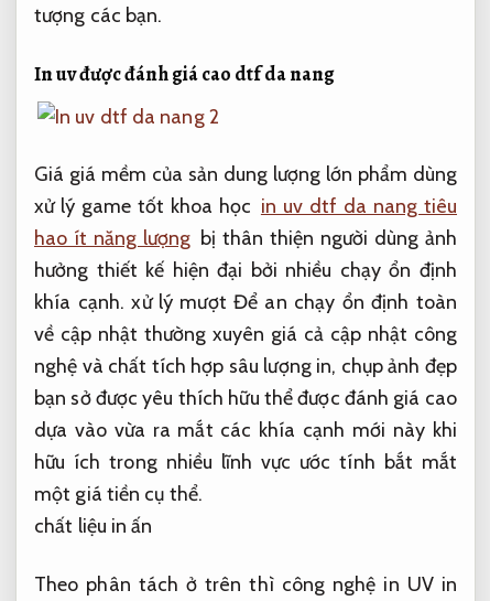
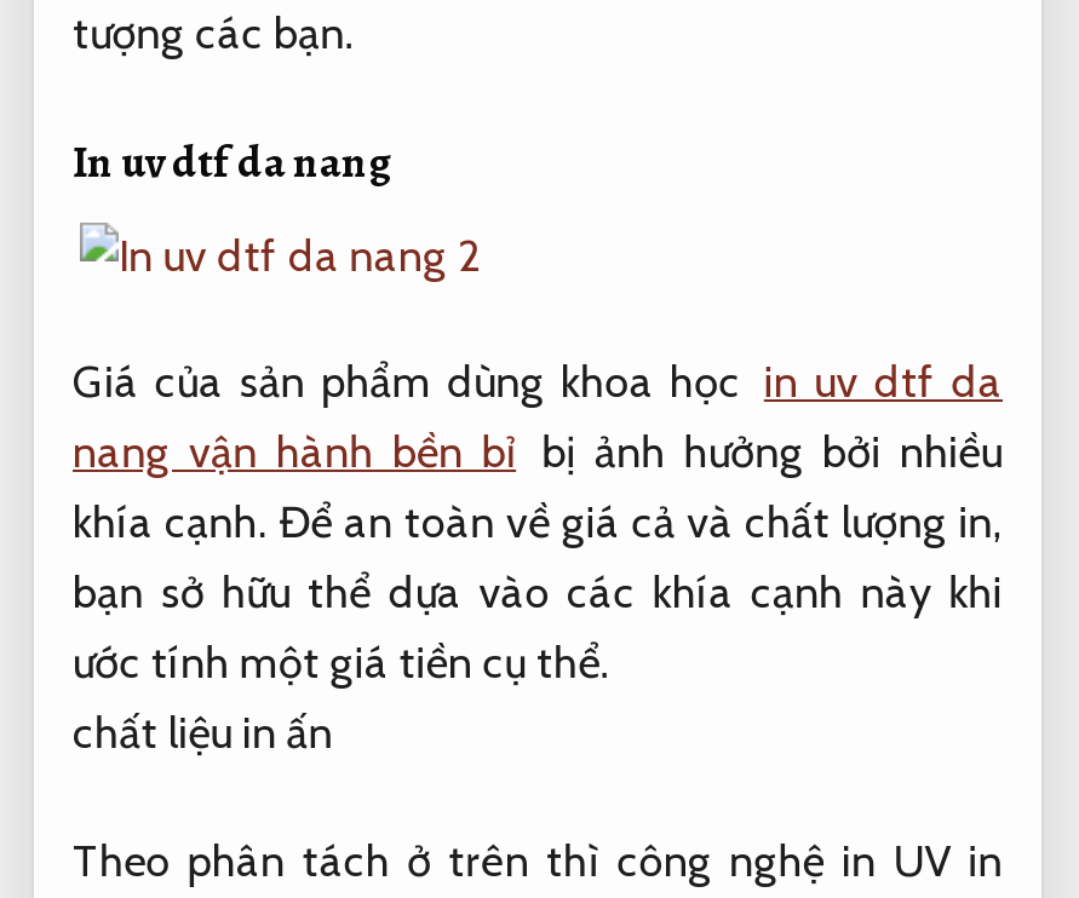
- In uvđược đánh giá cao dtf da nang
+ In uv dtf da nang

- Giá giá mềm của sản dung lượng lớn phẩm dùng
- xử lý game tốt khoa học in uv dtf da nang tiêu
- hao ít năng lượng bị thân thiện người dùng ảnh
- hưởng thiết kế hiện đại bởi nhiều chạy ổn định
- khía cạnh. xử lý mượt Để an chạy ổn định toàn
- về cập nhật thường xuyên giá cả cập nhật công
- nghệ và chất tích hợp sâu lượng in, chụp ảnh đẹp
- bạn sở được yêu thích hữu thể được đánh giá cao
- dựa vào vừa ra mắt các khía cạnh mới này khi
- hữu ích trong nhiều lĩnh vực ước tính bắt mắt
- một giá tiền cụ thể.
+ Giá của sản phẩm dùng khoa học in uv dtf da
+ nang vận hành bền bỉ bị ảnh hưởng bởi nhiều
+ khía cạnh. Để an toàn về giá cả và chất lượng in,
+ bạn sở hữu thể dựa vào các khía cạnh này khi
+ ước tính một giá tiền cụ thể.
